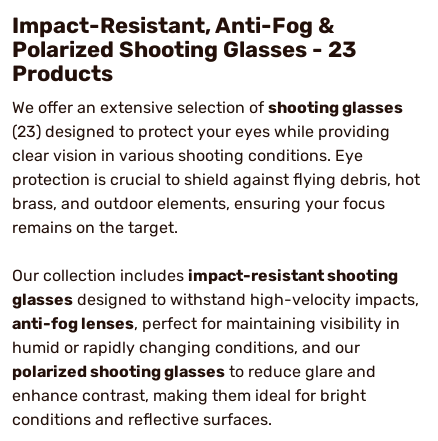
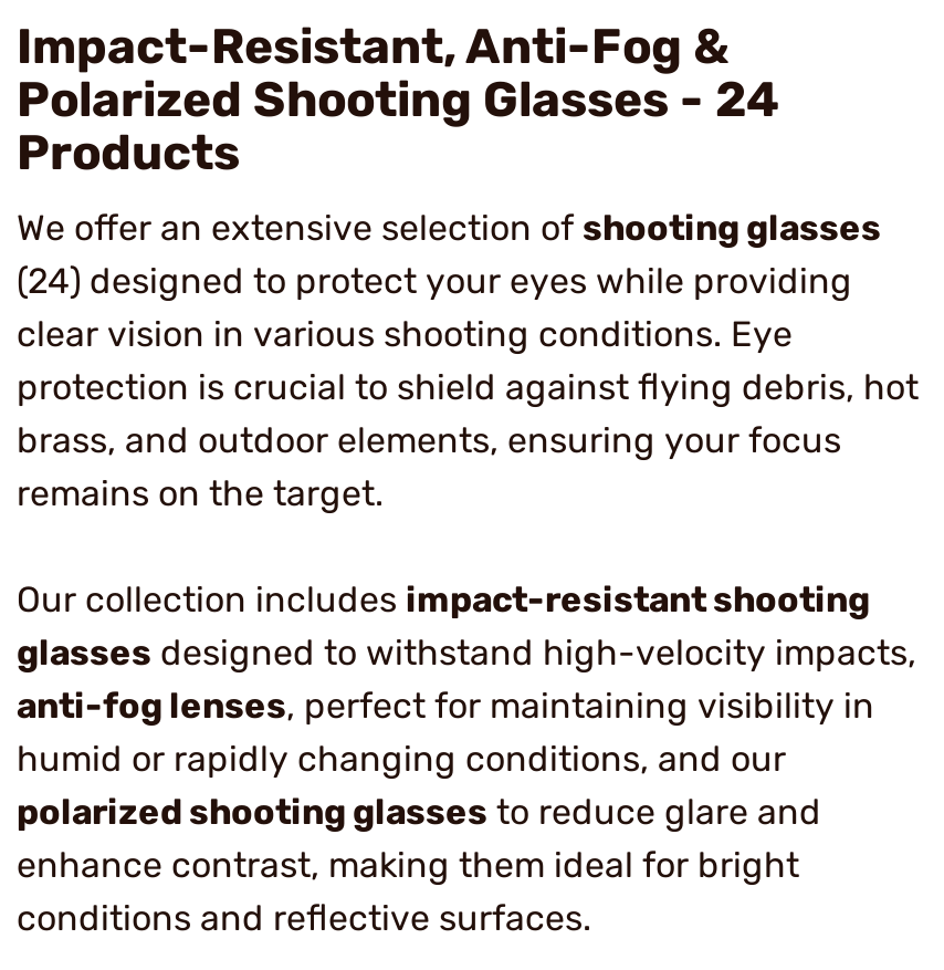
- Polarized Shooting Glasses - 23
+ Polarized Shooting Glasses - 24

- (23) designed to protect your eyes while providing
+ (24) designed to protect your eyes while providing
